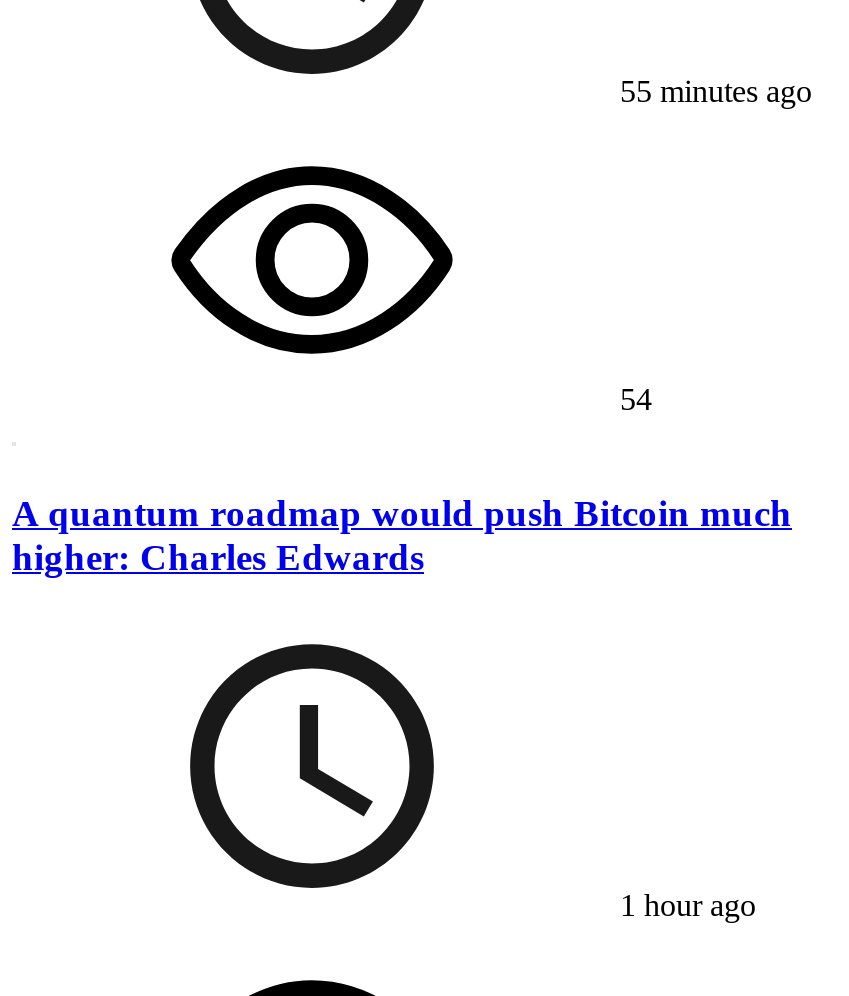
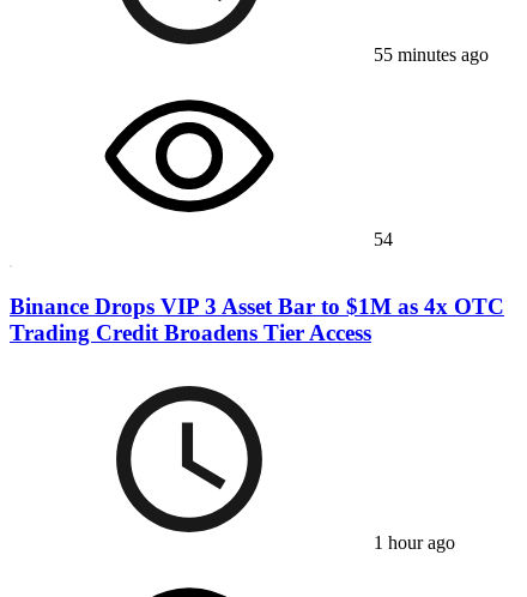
- A quantum roadmap would push Bitcoin much
- higher: Charles Edwards
+ Binance Drops VIP 3 Asset Bar to $1M as 4x OTC
+ Trading Credit Broadens Tier Access
